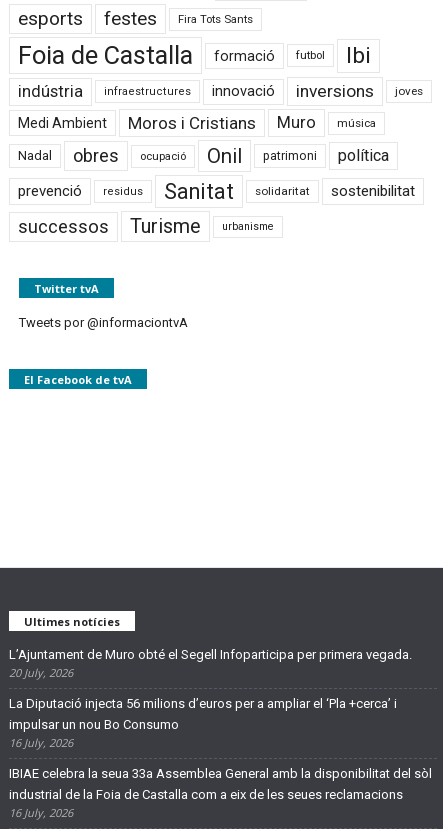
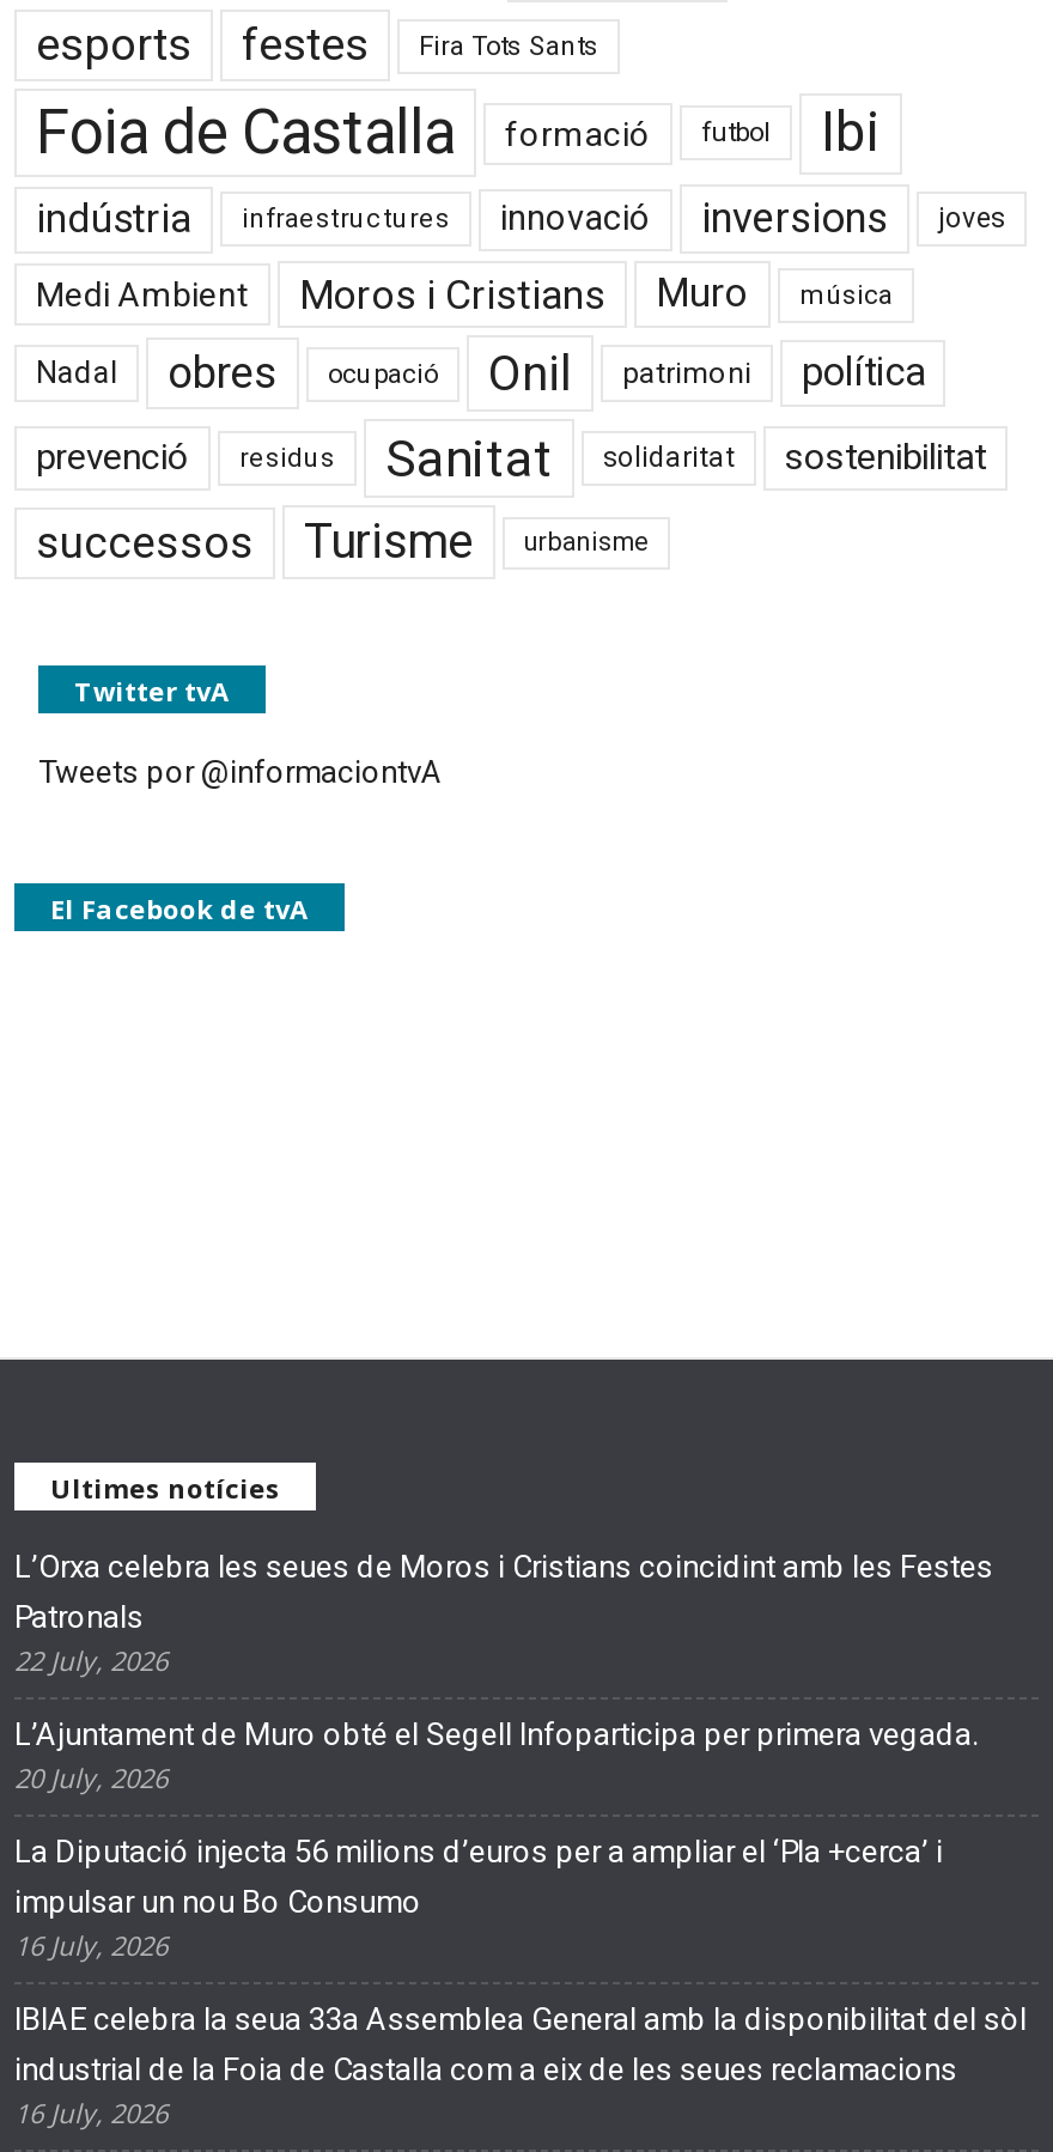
+ L’Orxa celebra les seues de Moros i Cristians coincidint amb les Festes
+ Patronals
+ 22 July, 2026
